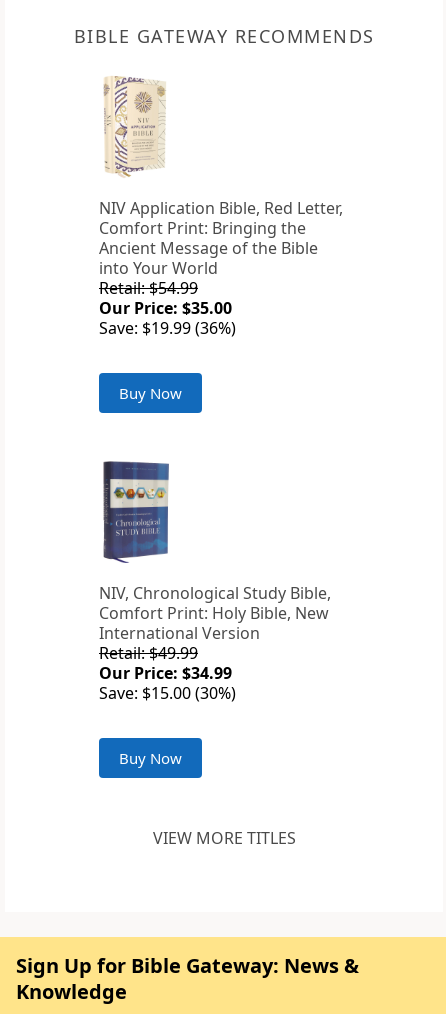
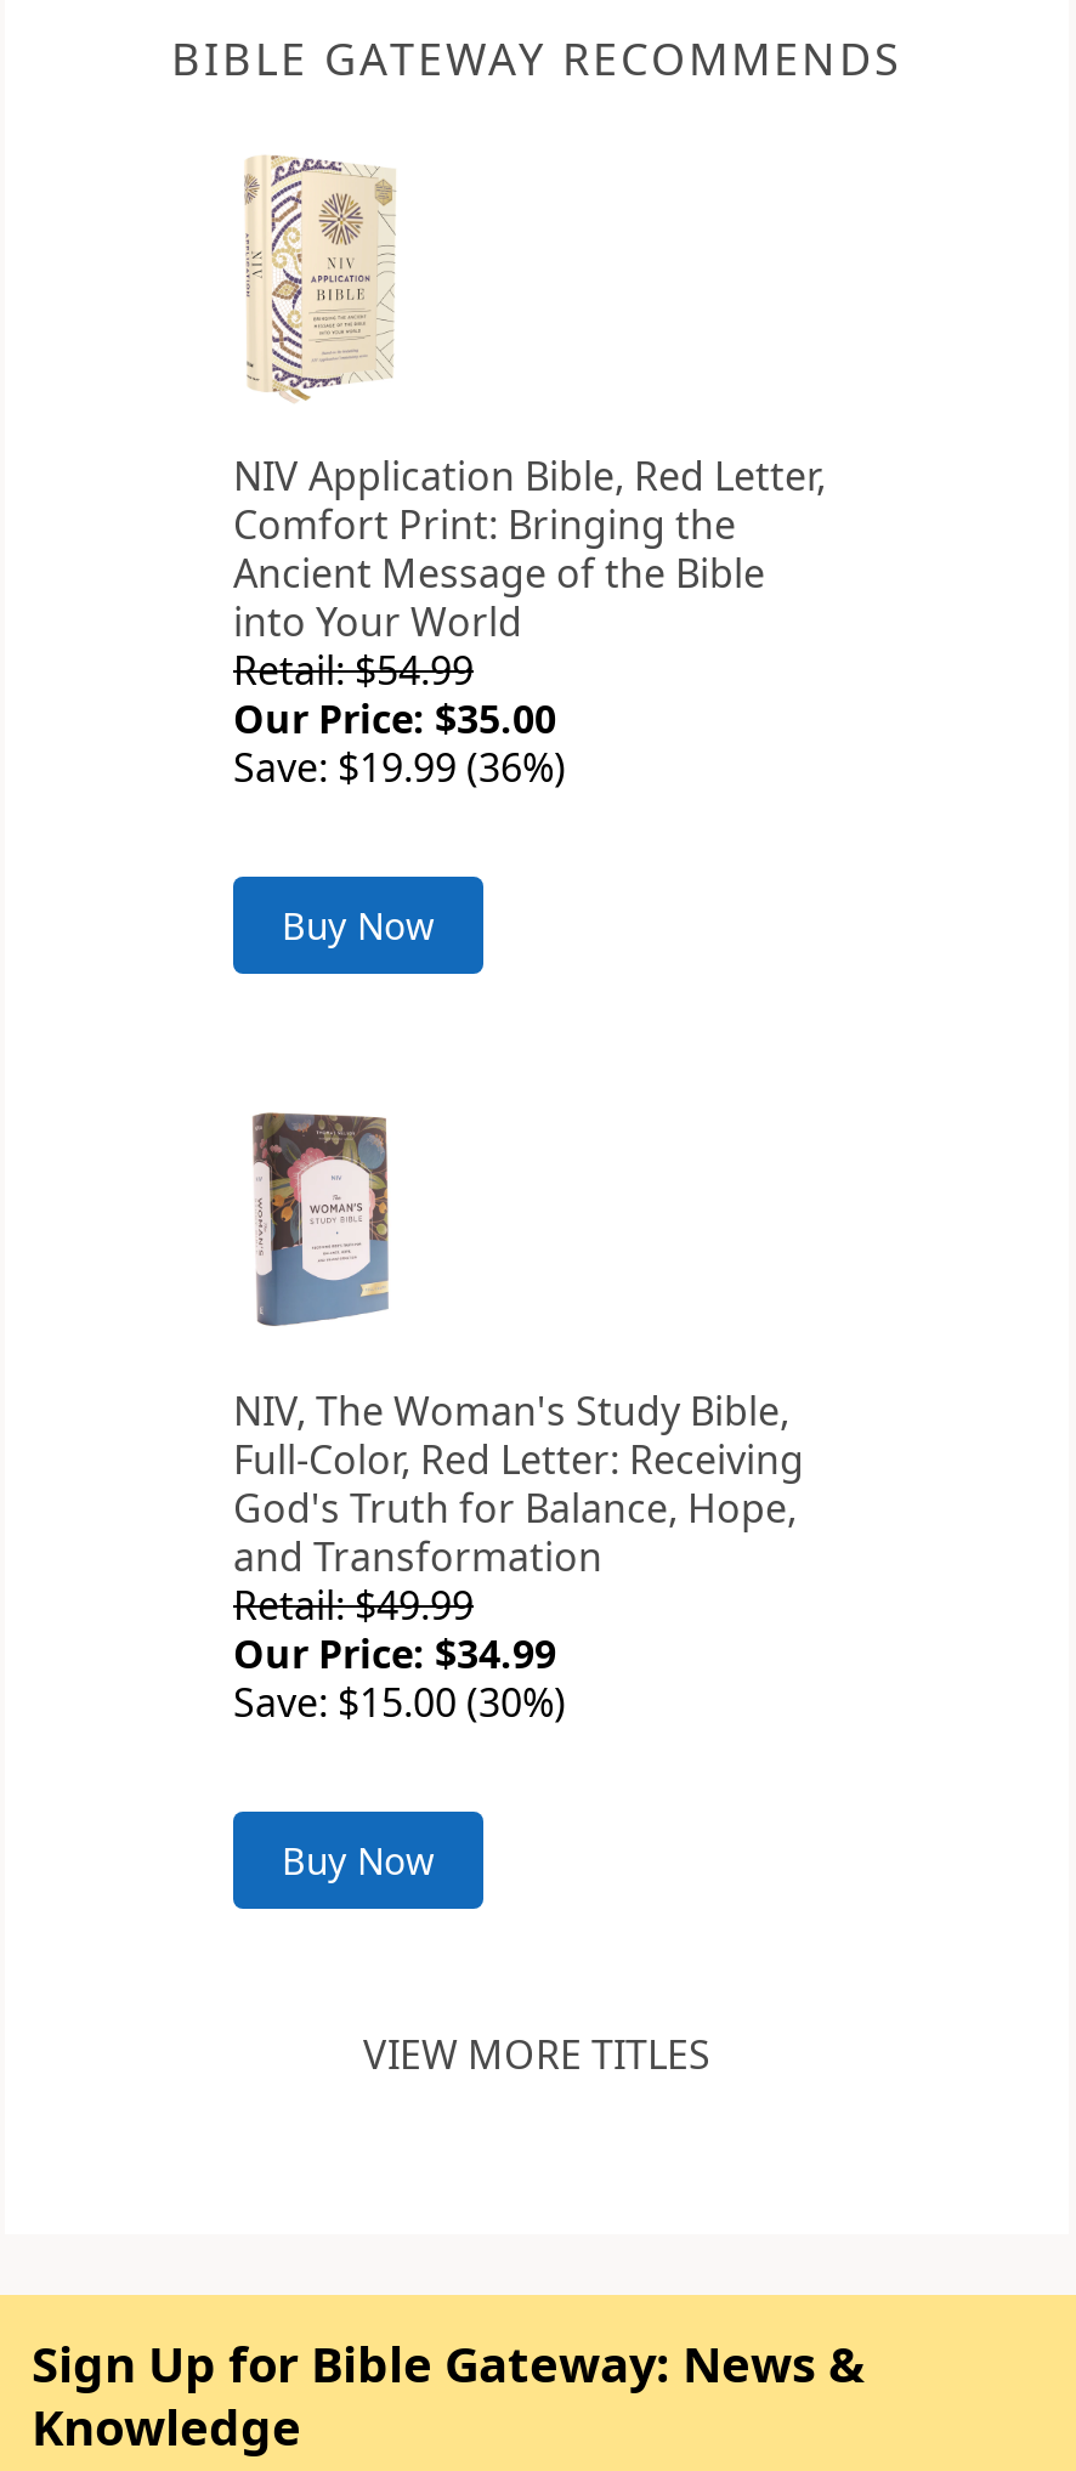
- [image]
- NIV, Chronological Study Bible,
- Comfort Print: Holy Bible, New
- International Version
+ [image]
+ NIV, The Woman's Study Bible,
+ Full-Color, Red Letter: Receiving
+ God's Truth for Balance, Hope,
+ and Transformation
